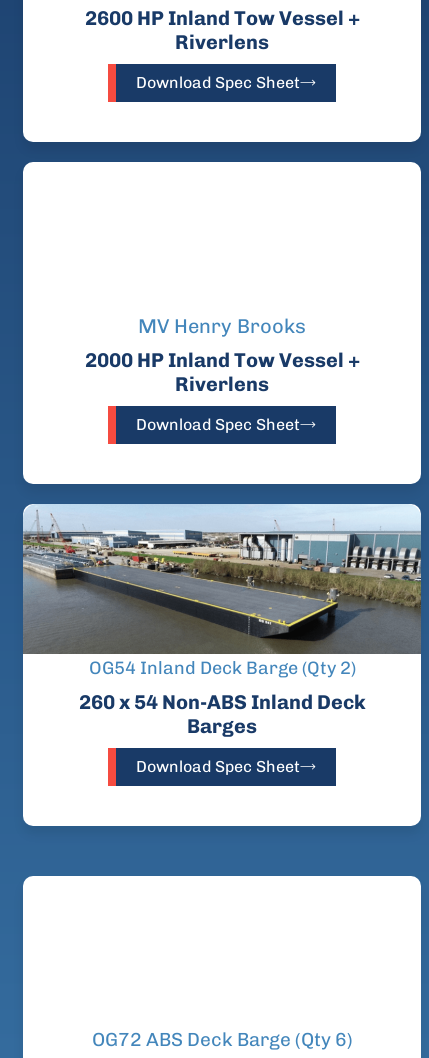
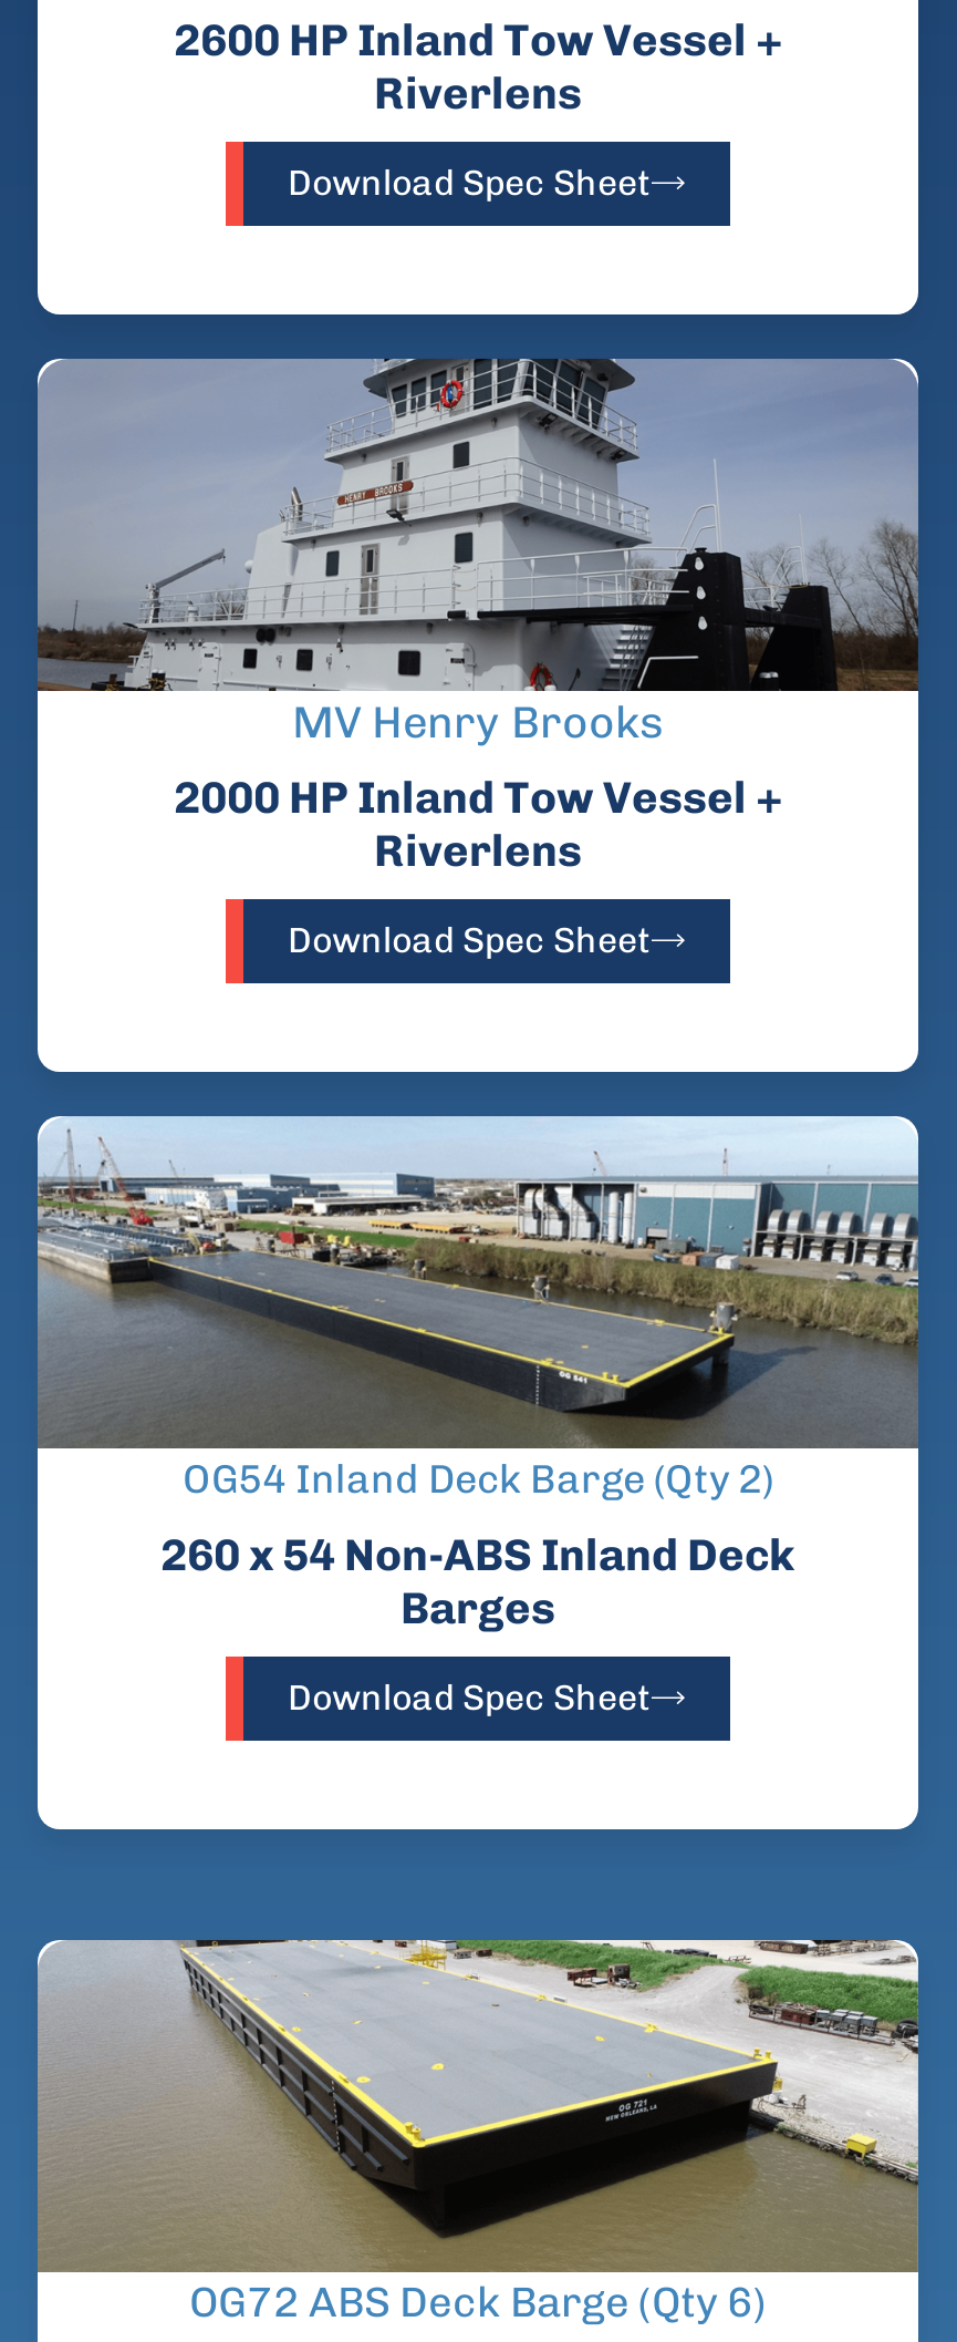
+ [image]

+ [image]
